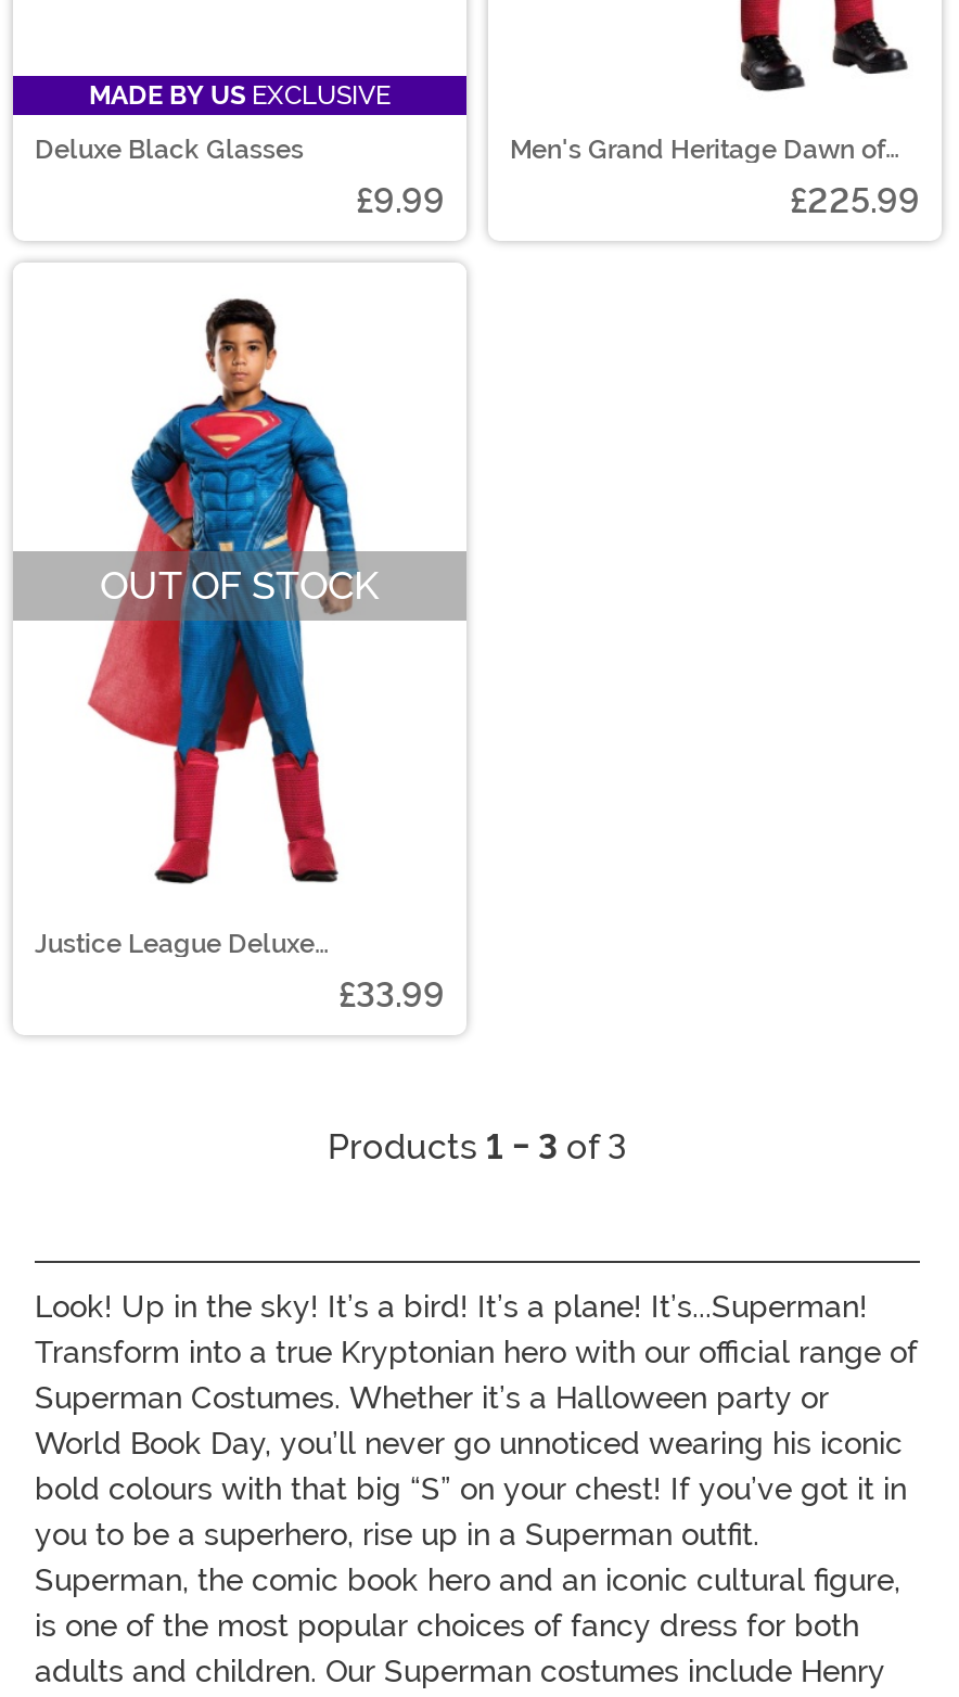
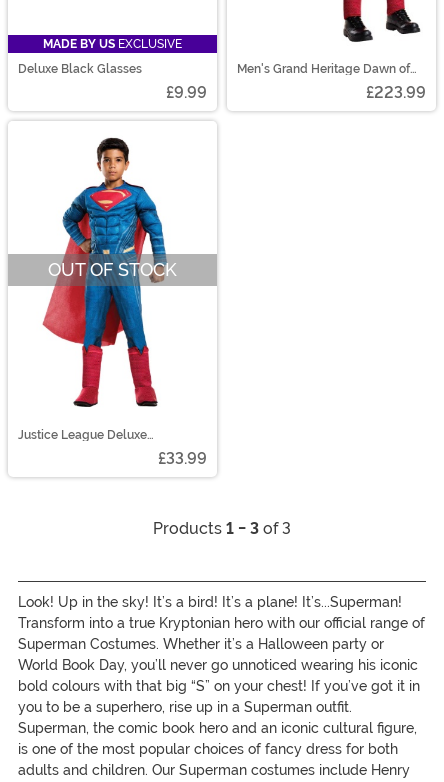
- £225.99
+ £223.99
